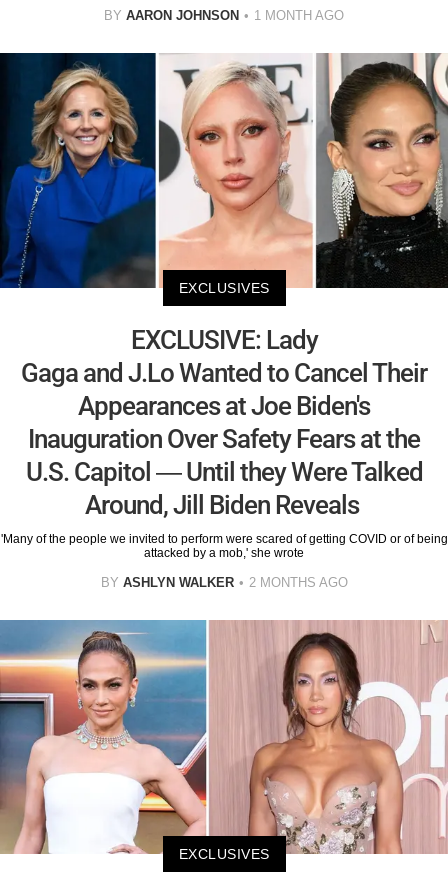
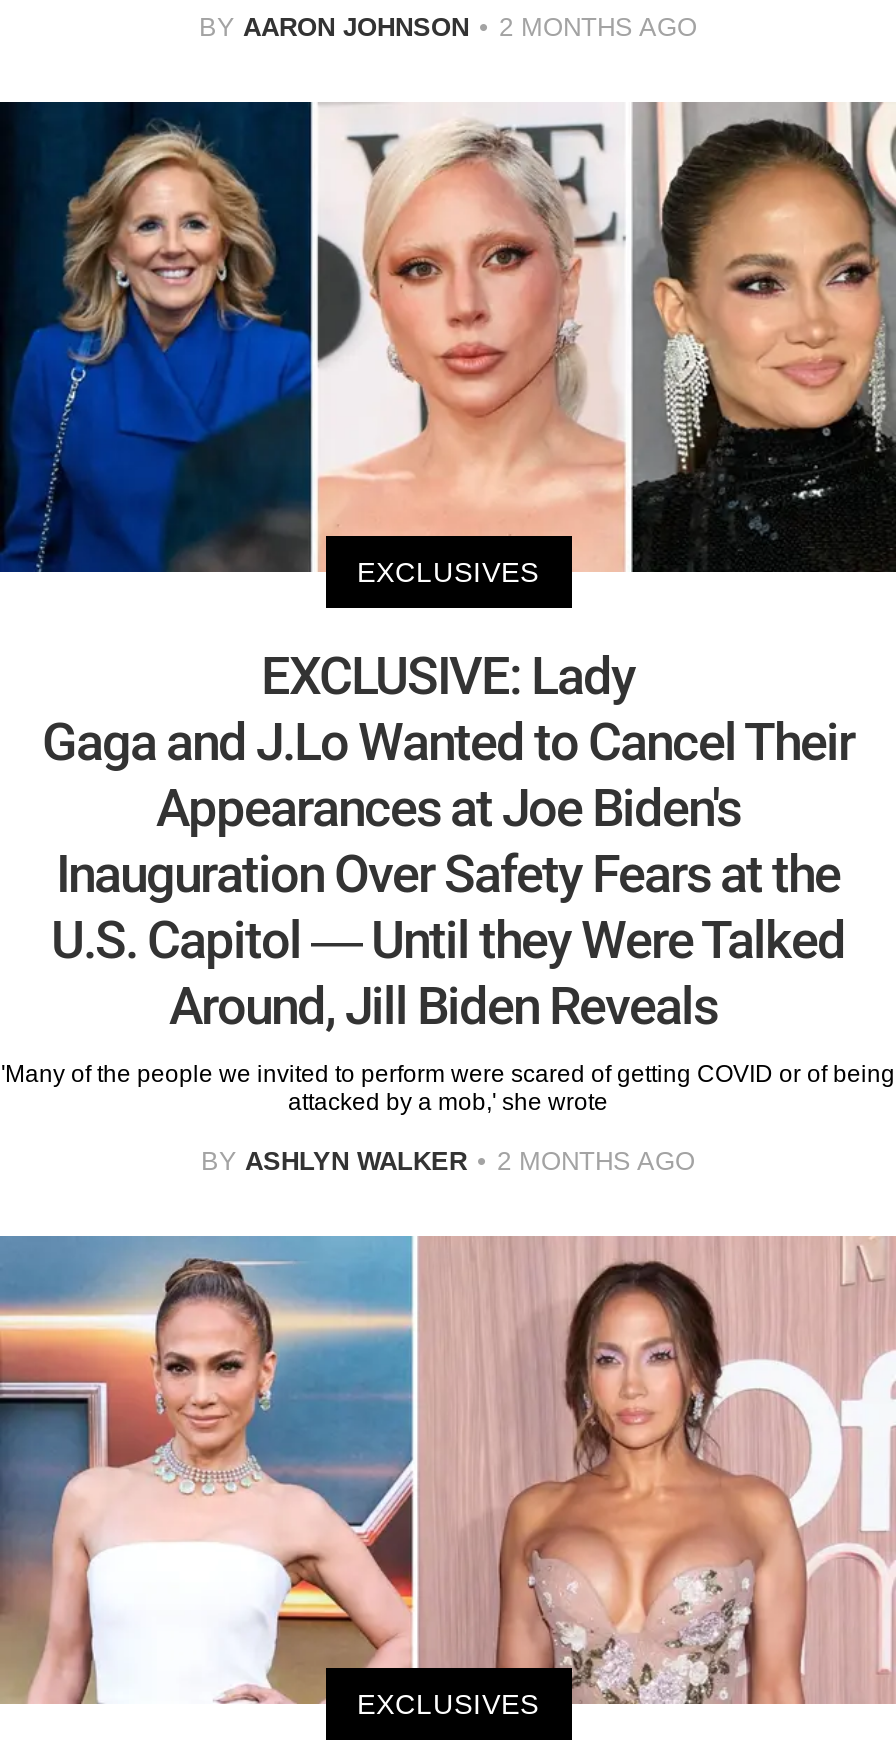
- BY AARON JOHNSON 1 MONTH AGO
+ BY AARON JOHNSON 2 MONTHS AGO
